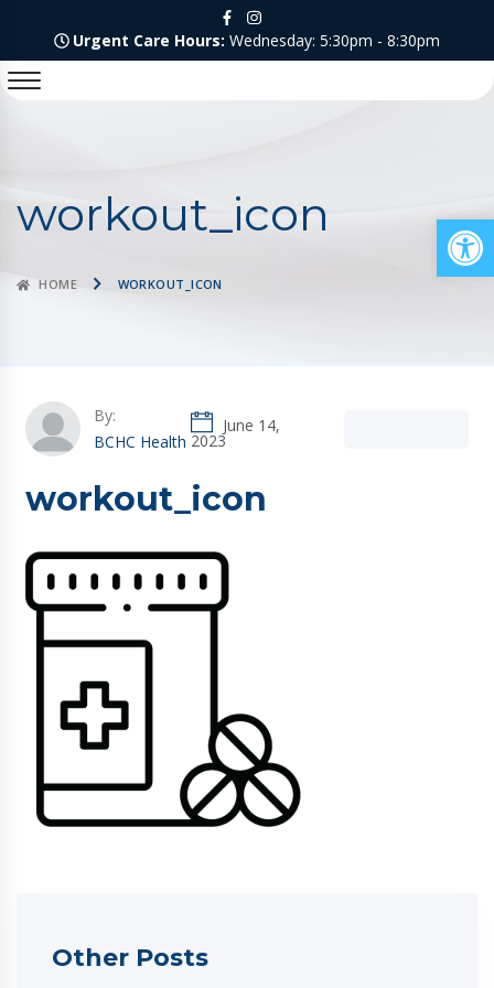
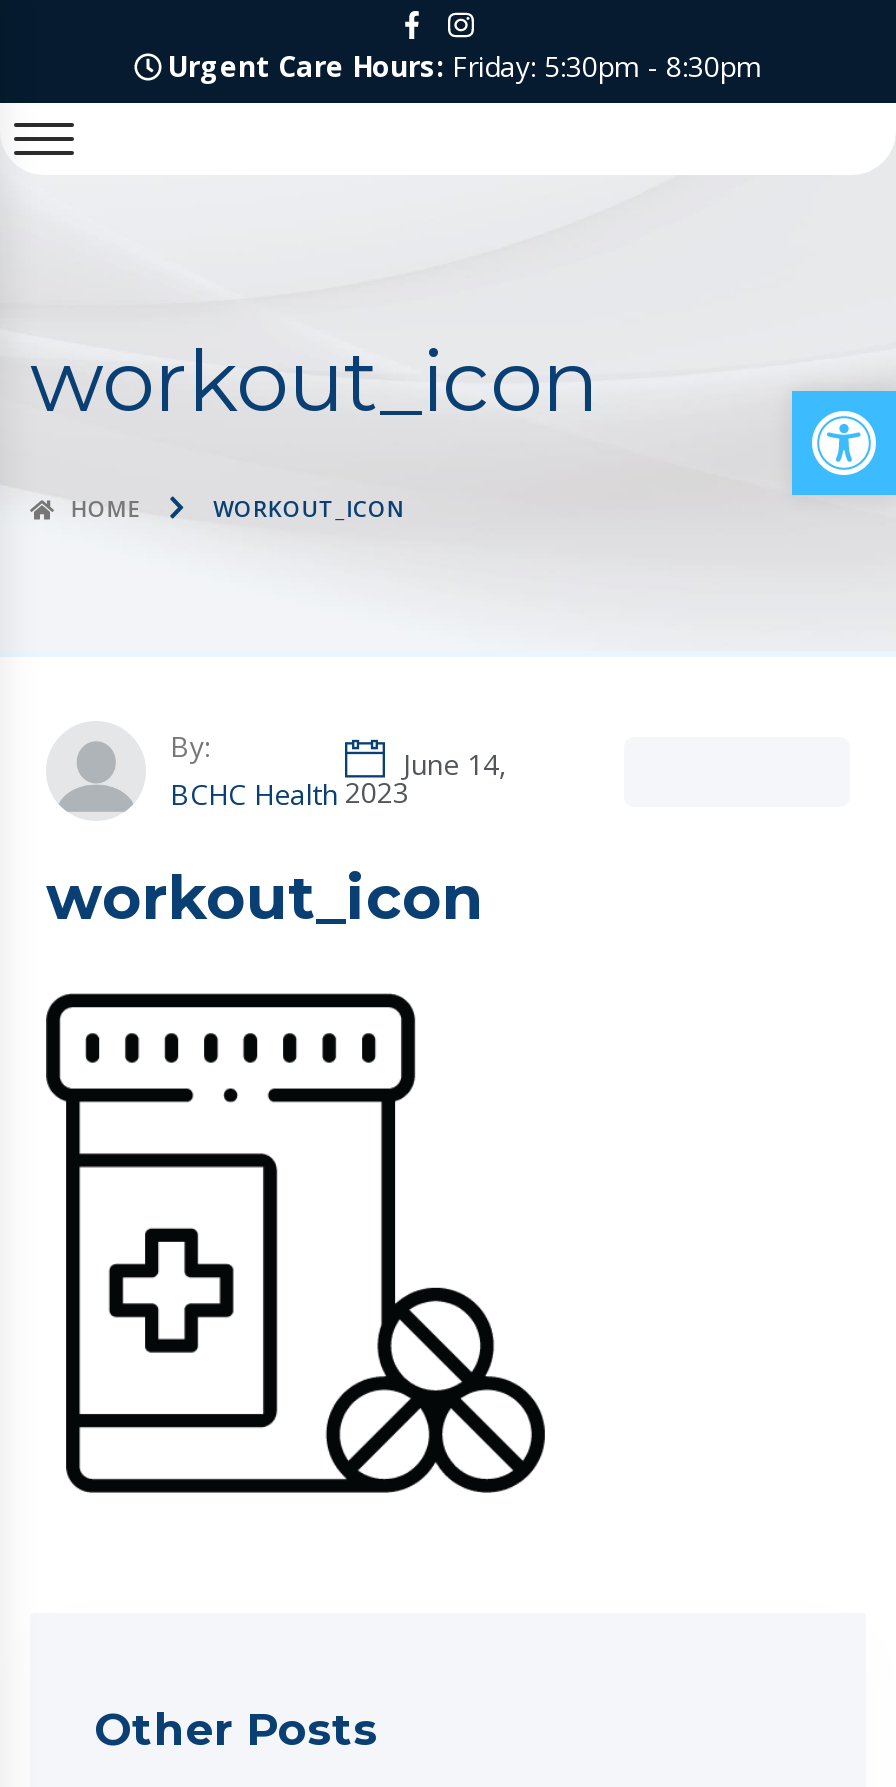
- Urgent Care Hours: Wednesday: 5:30pm - 8:30pm
+ Urgent Care Hours: Friday: 5:30pm - 8:30pm
